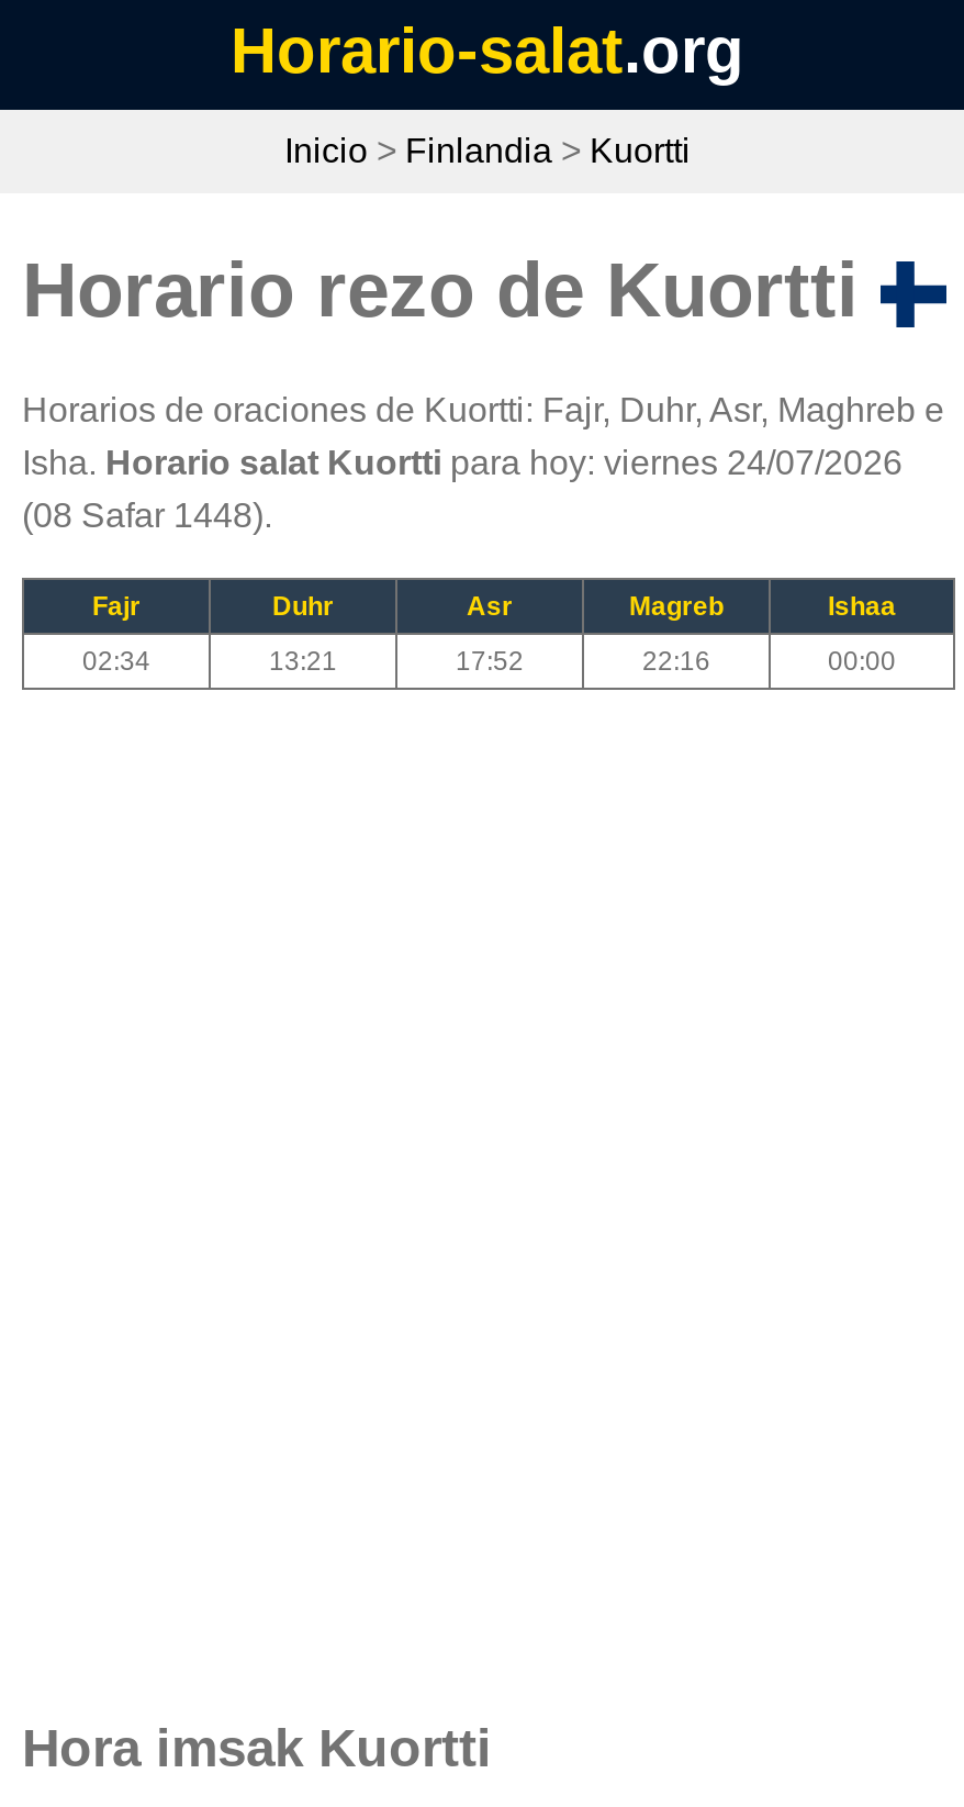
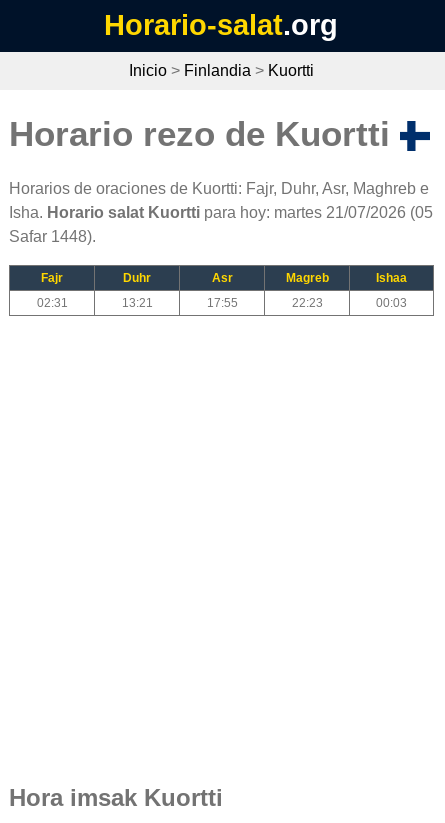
- Isha. Horario salat Kuortti para hoy: viernes 24/07/2026
- (08 Safar 1448).
+ Isha. Horario salat Kuortti para hoy: martes 21/07/2026 (05
+ Safar 1448).

- 02:34
+ 02:31

- 17:52
+ 17:55

- 22:16
+ 22:23

- 00:00
+ 00:03
